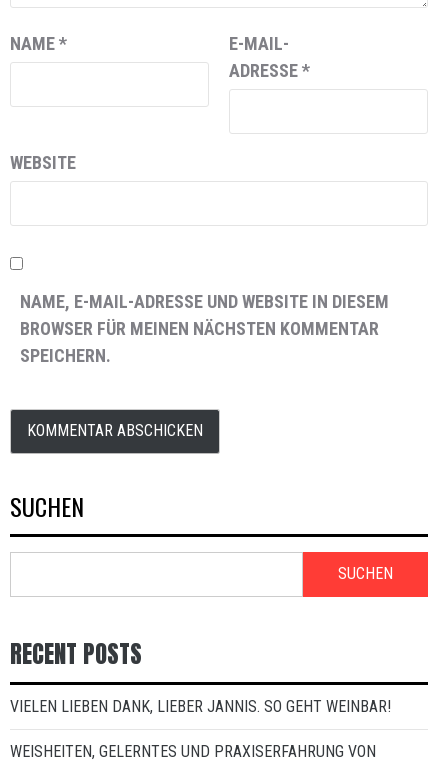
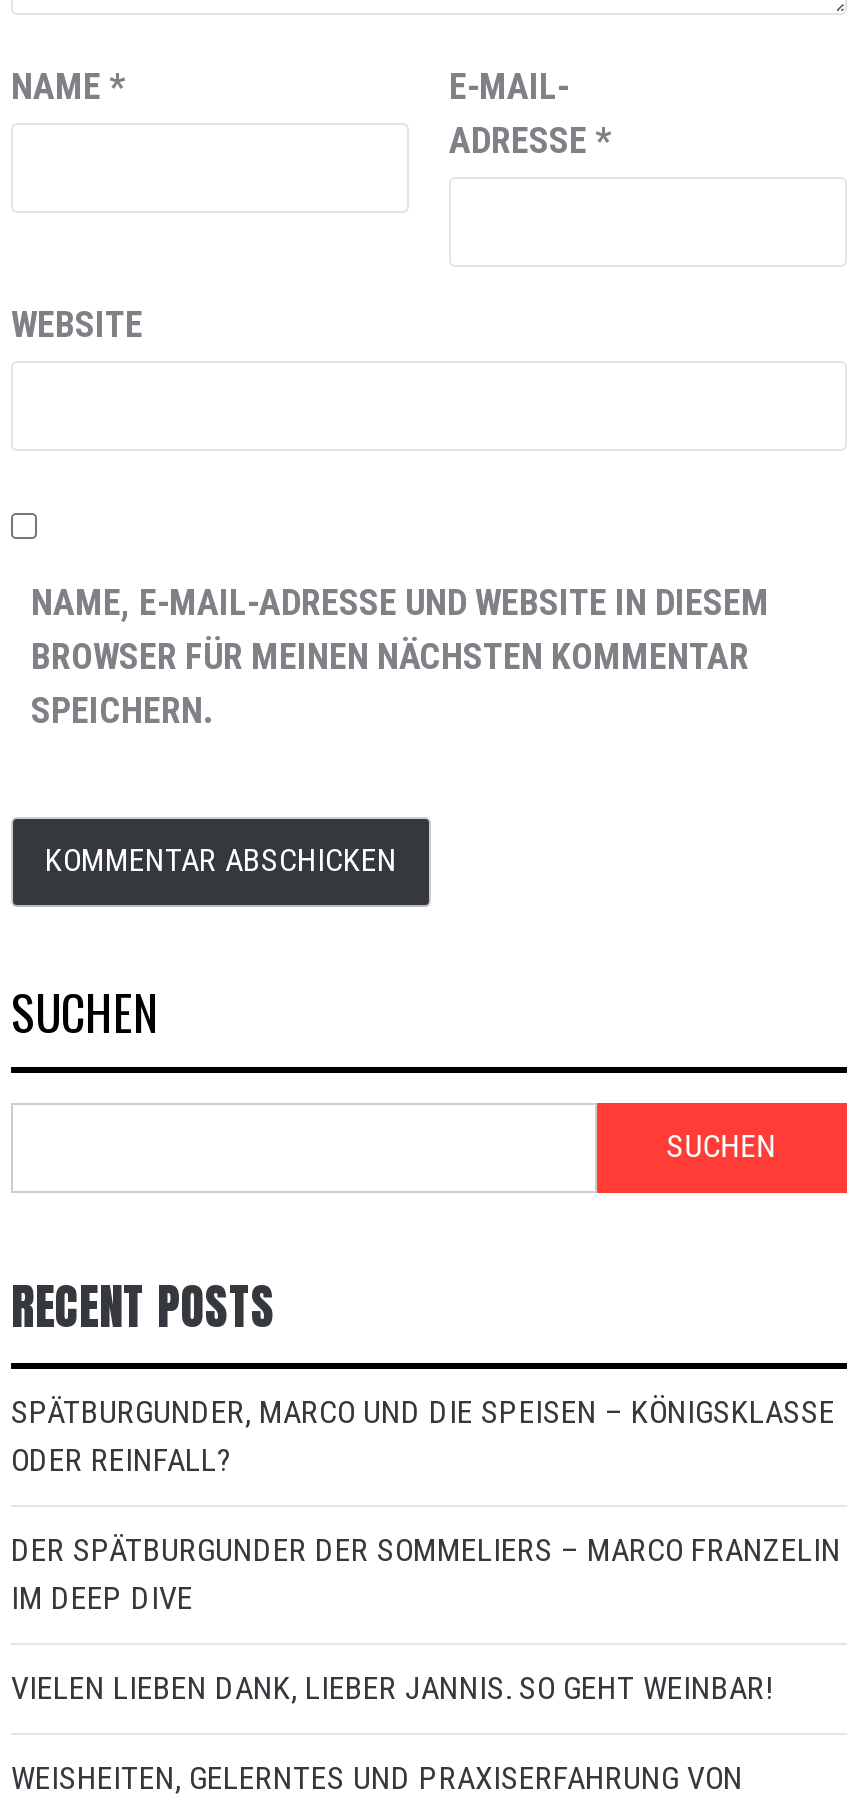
+ SPÄTBURGUNDER, MARCO UND DIE SPEISEN – KÖNIGSKLASSE
+ ODER REINFALL?
+ DER SPÄTBURGUNDER DER SOMMELIERS – MARCO FRANZELIN
+ IM DEEP DIVE
